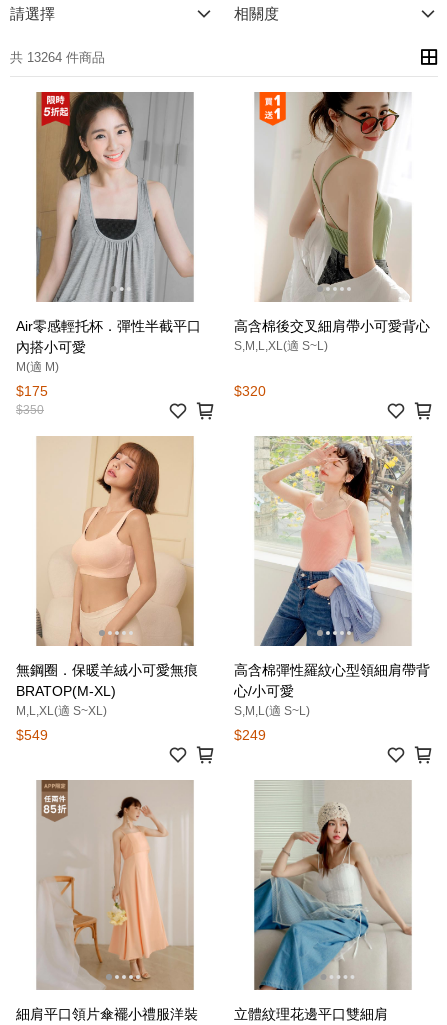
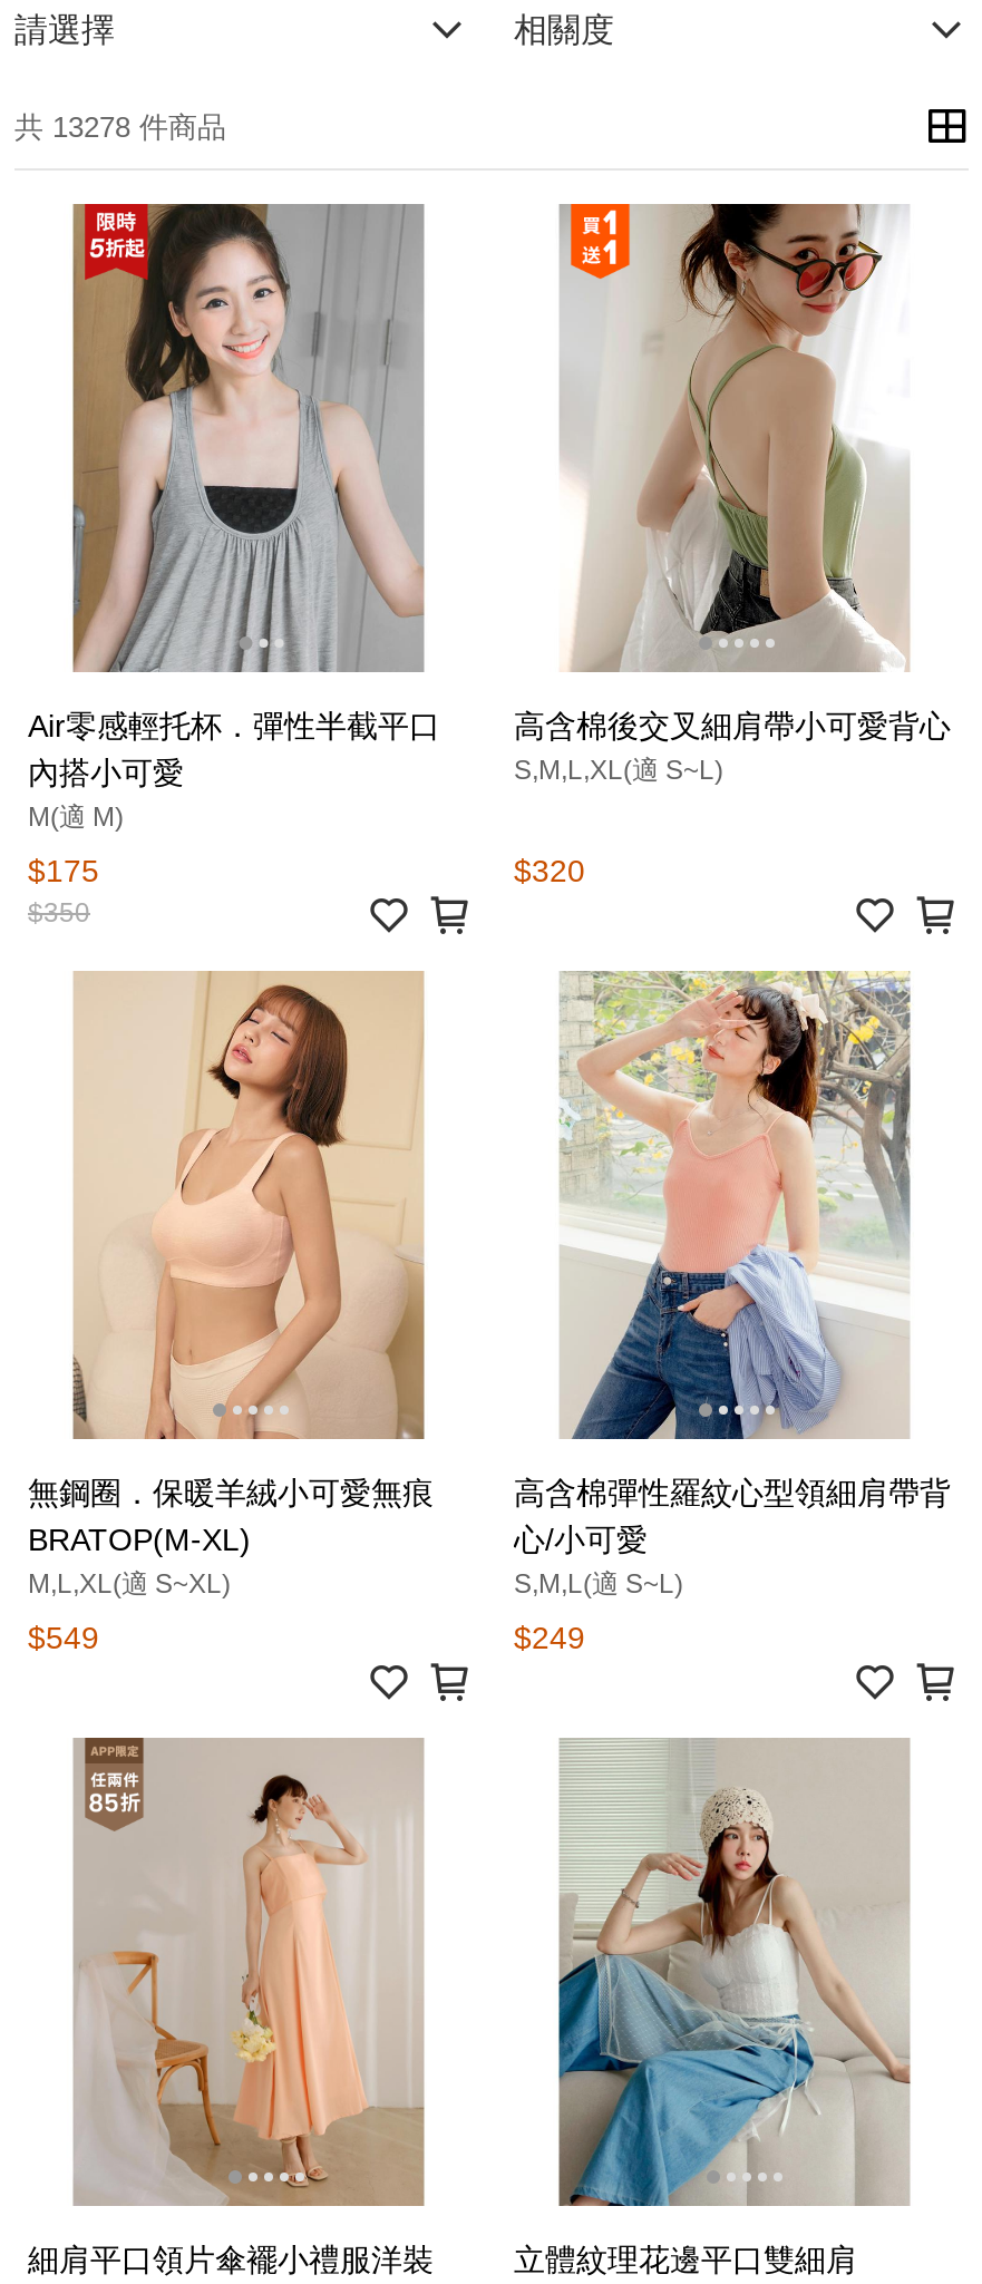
- 共 13264 件商品
+ 共 13278 件商品
